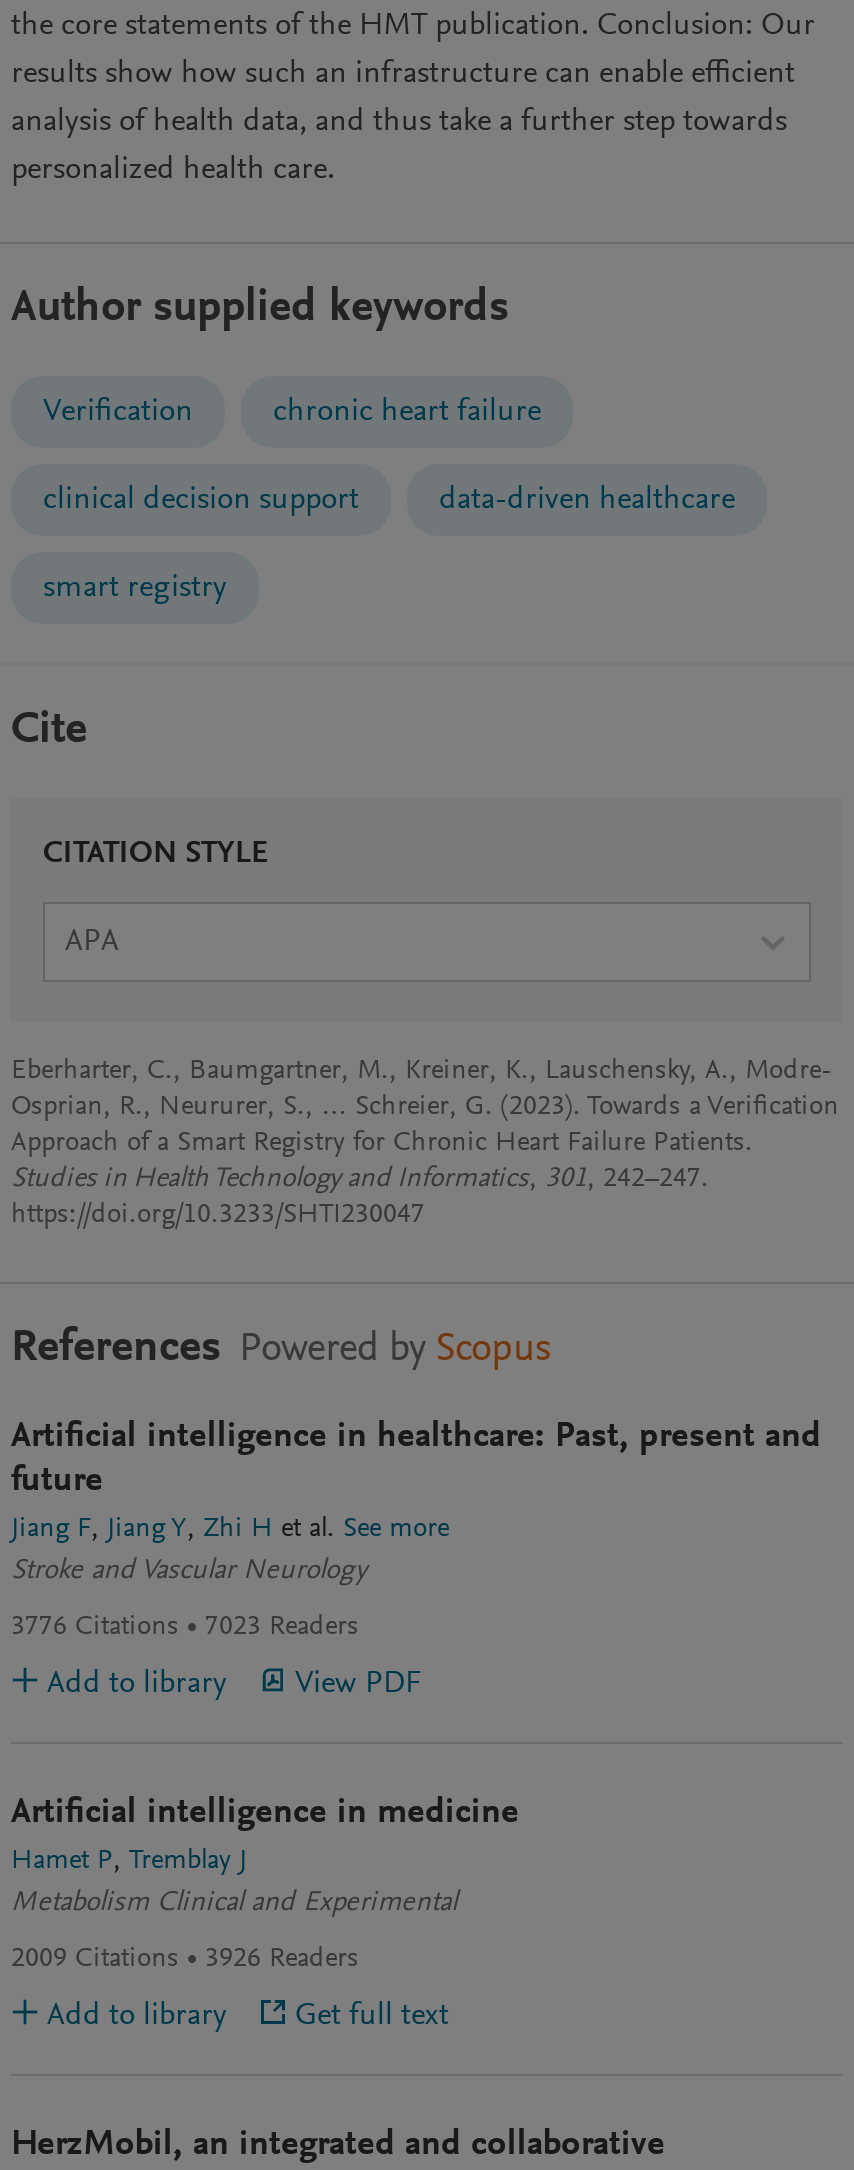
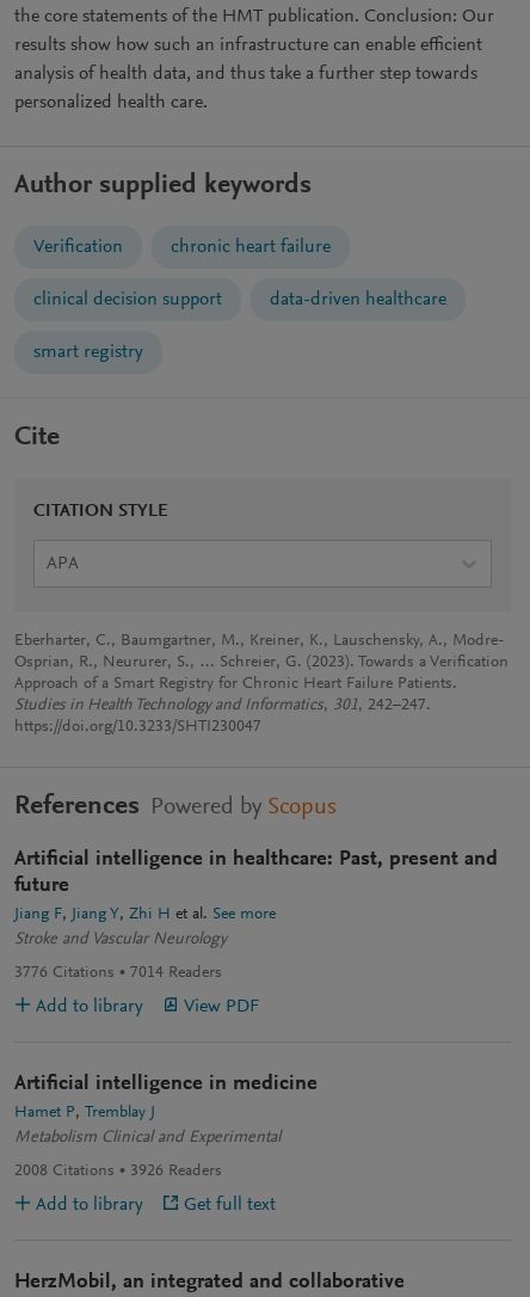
- 3776 Citations 7023 Readers
+ 3776 Citations 7014 Readers

- 2009 Citations 3926 Readers
+ 2008 Citations 3926 Readers
